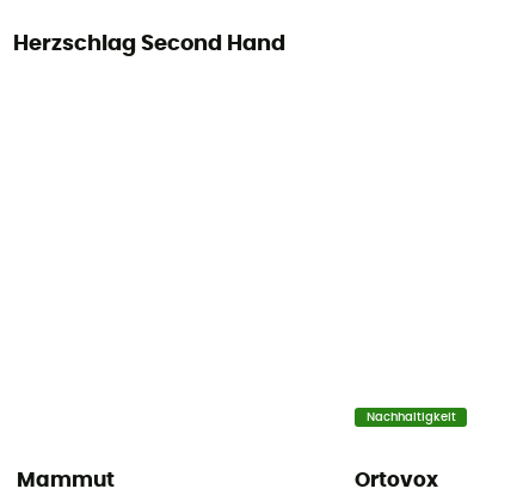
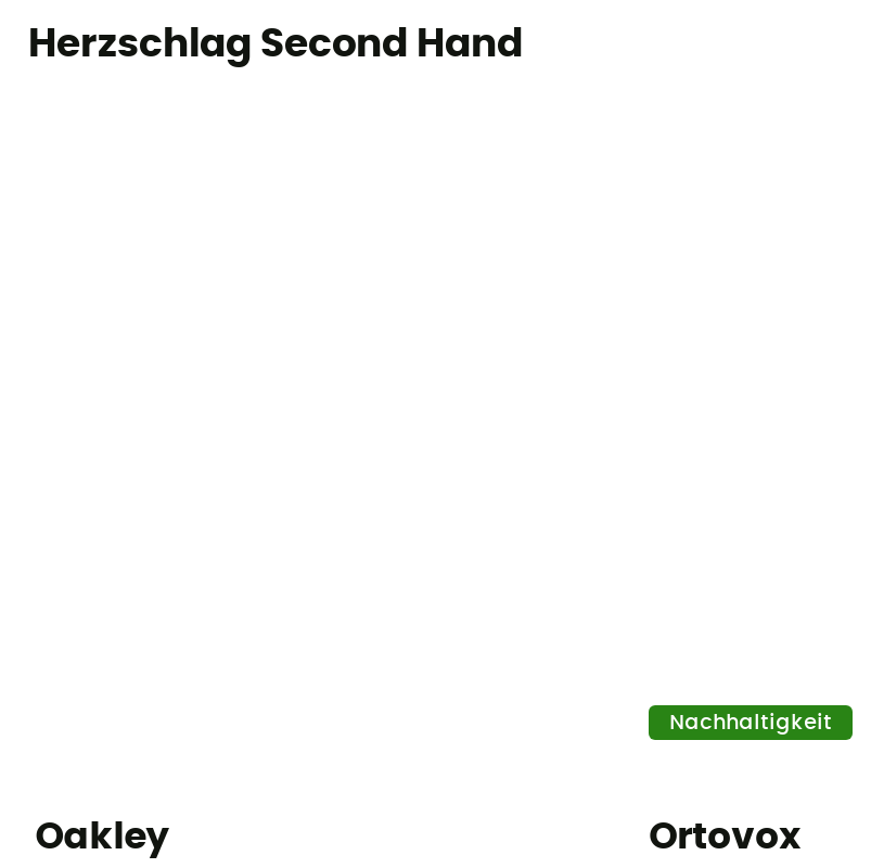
- Mammut
+ Oakley
